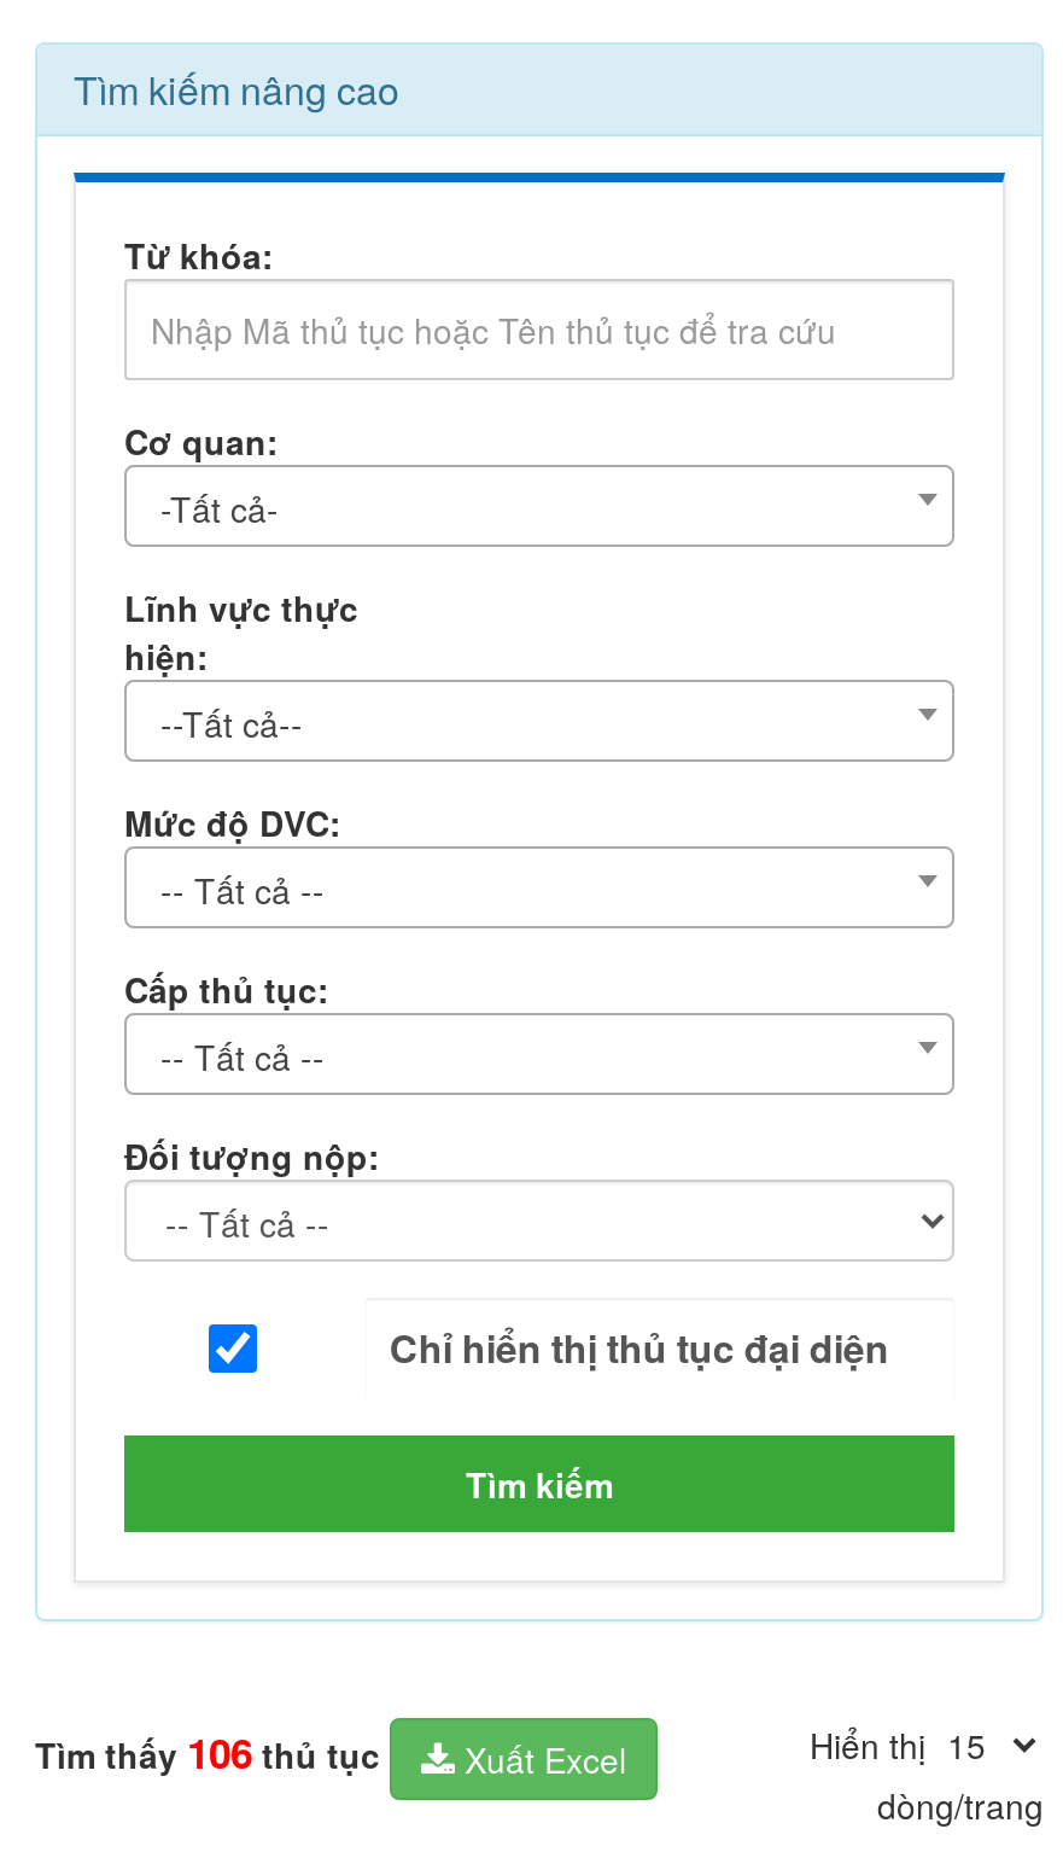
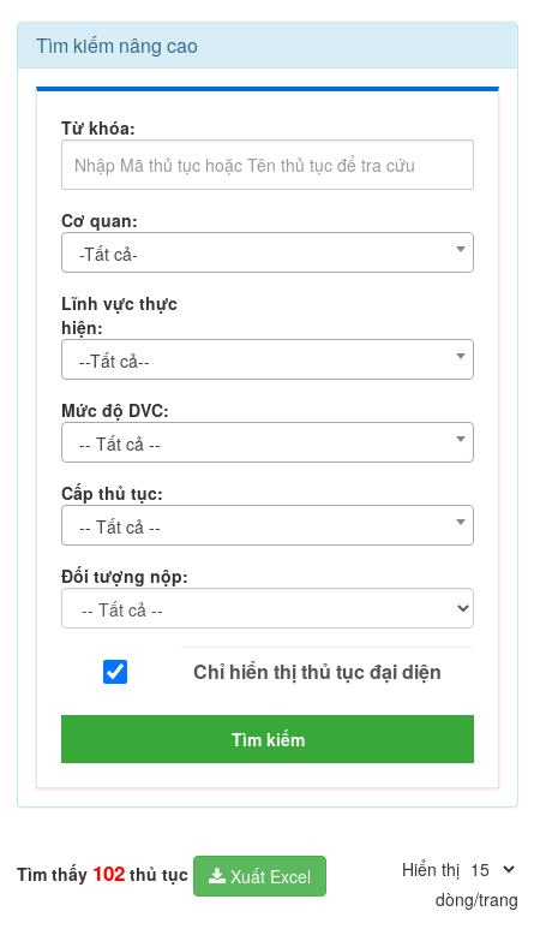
- Tìm thấy 106thủ tục
+ Tìm thấy 102thủ tục
